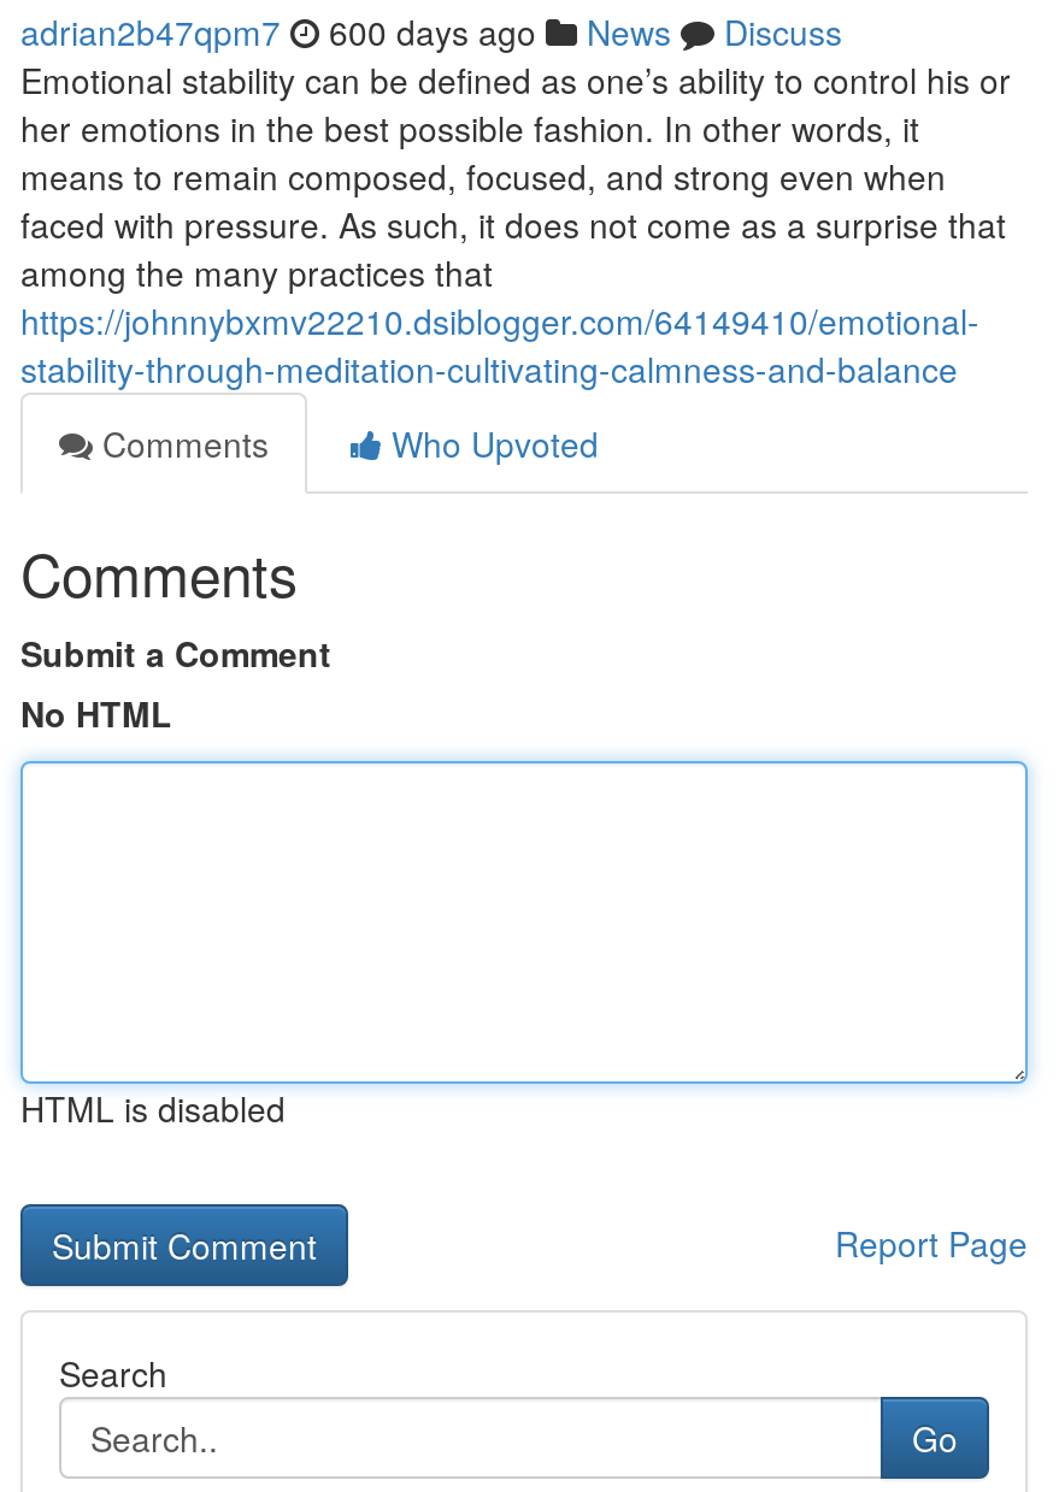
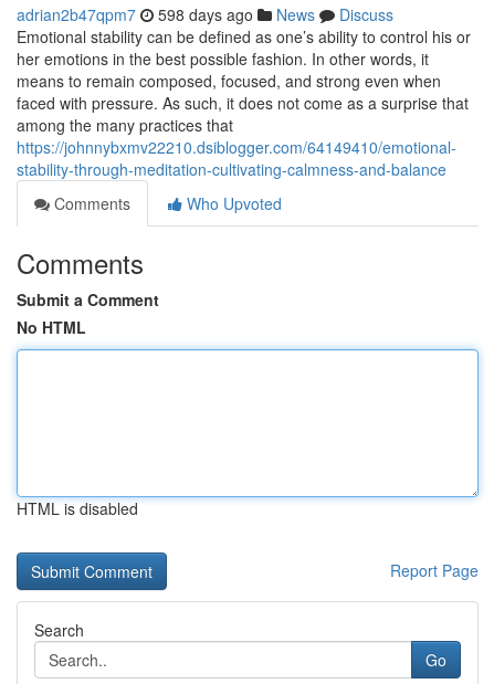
- adrian2b47qpm7 600 days ago News Discuss
+ adrian2b47qpm7 598 days ago News Discuss
